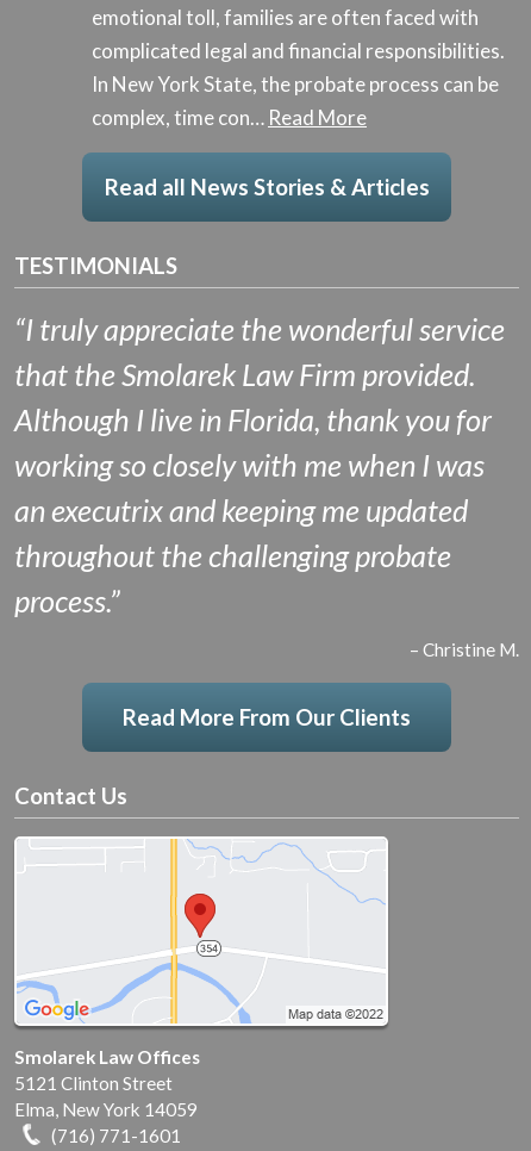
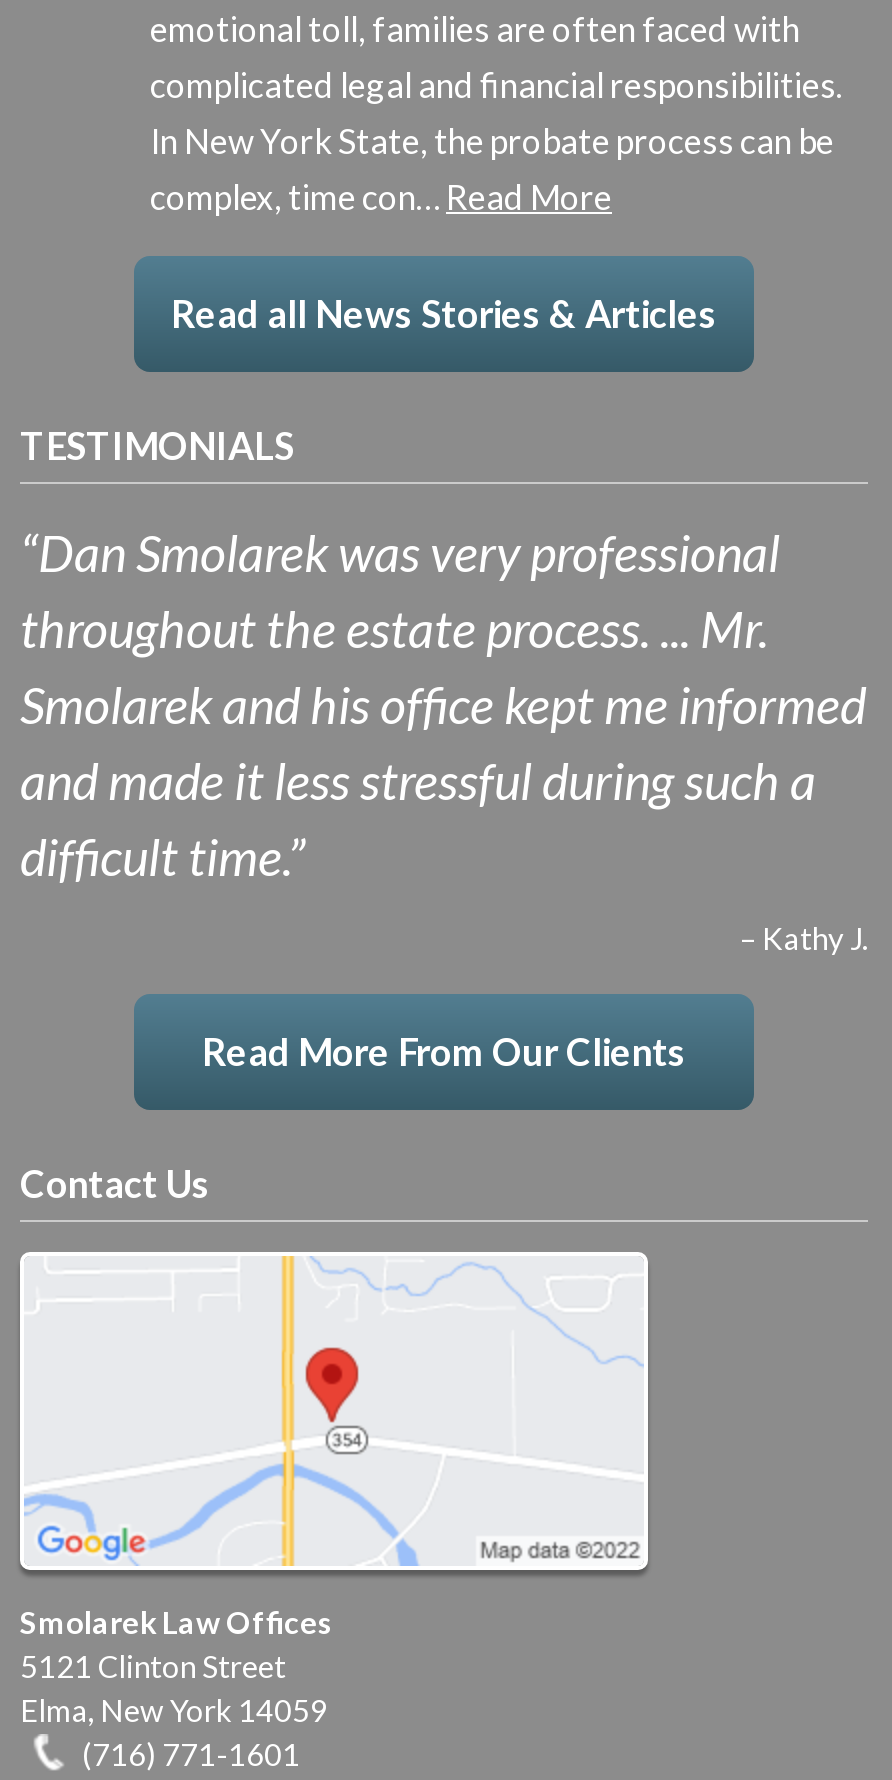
- “I truly appreciate the wonderful service
- that the Smolarek Law Firm provided.
- Although I live in Florida, thank you for
- working so closely with me when I was
- an executrix and keeping me updated
- throughout the challenging probate
- process.”
+ “Dan Smolarek was very professional
+ throughout the estate process. ... Mr.
+ Smolarek and his office kept me informed
+ and made it less stressful during such a
+ difficult time.”

- – Christine M.
+ – Kathy J.
